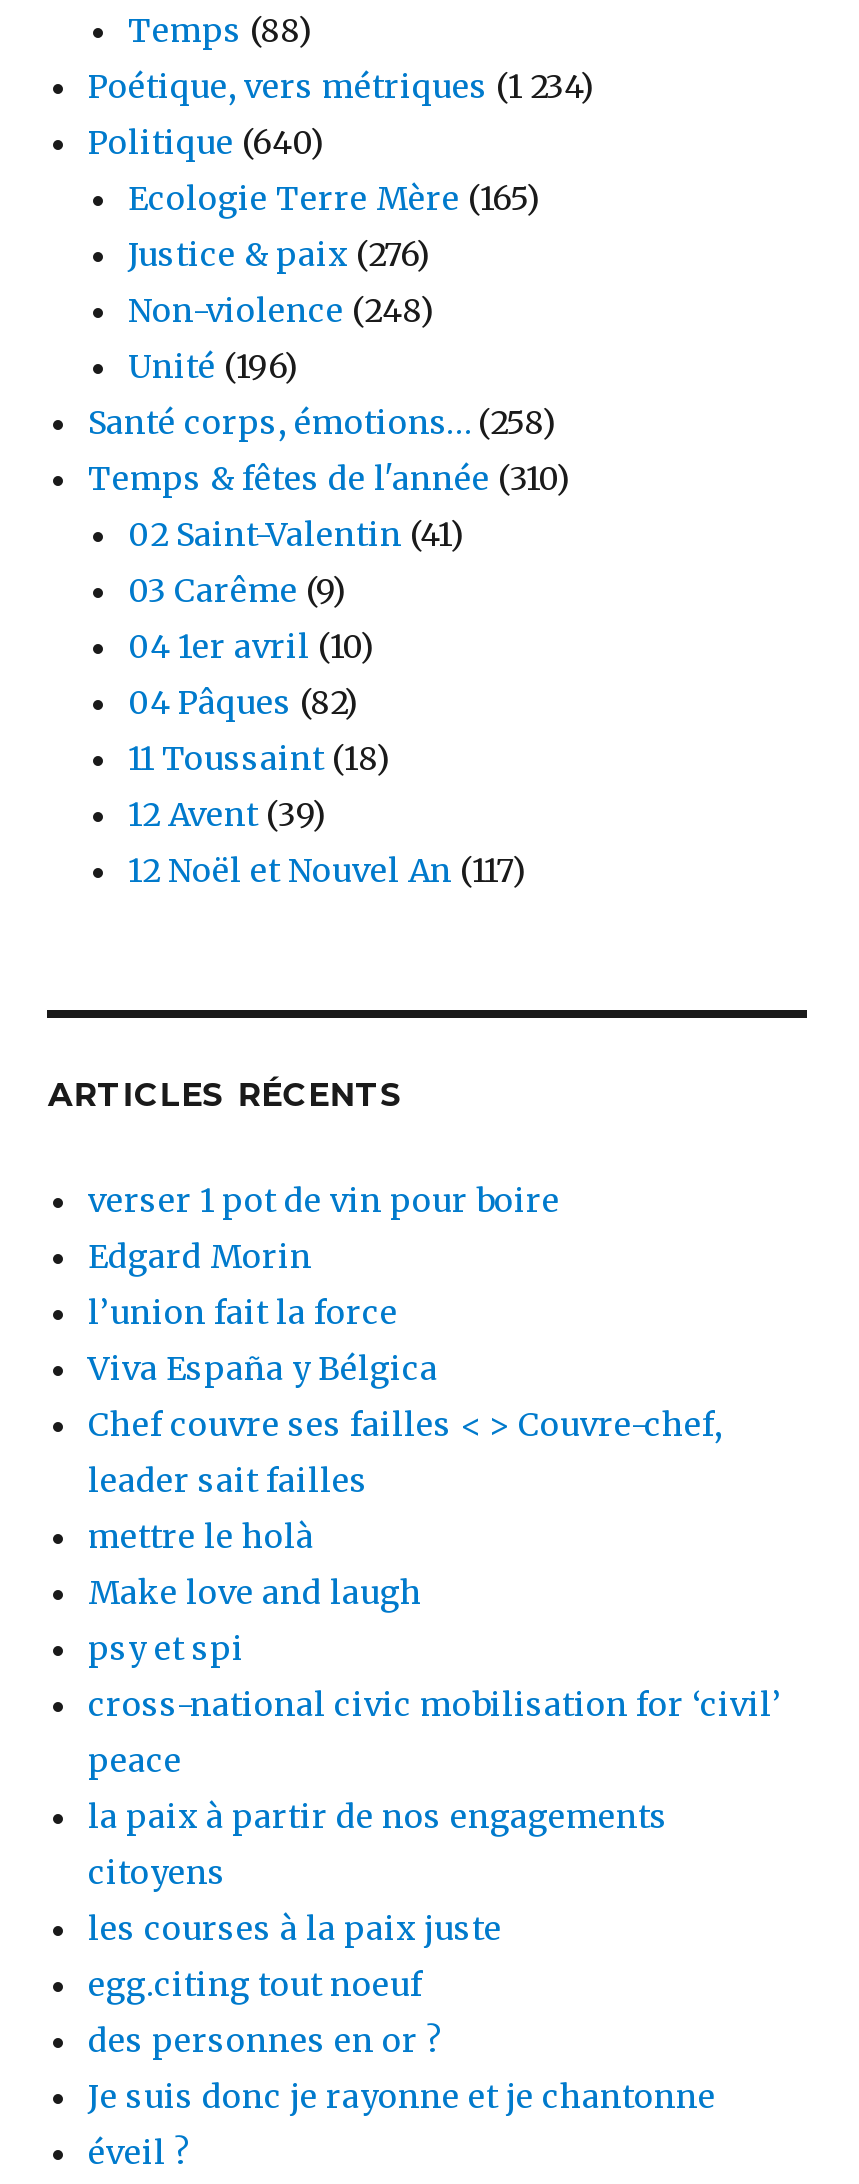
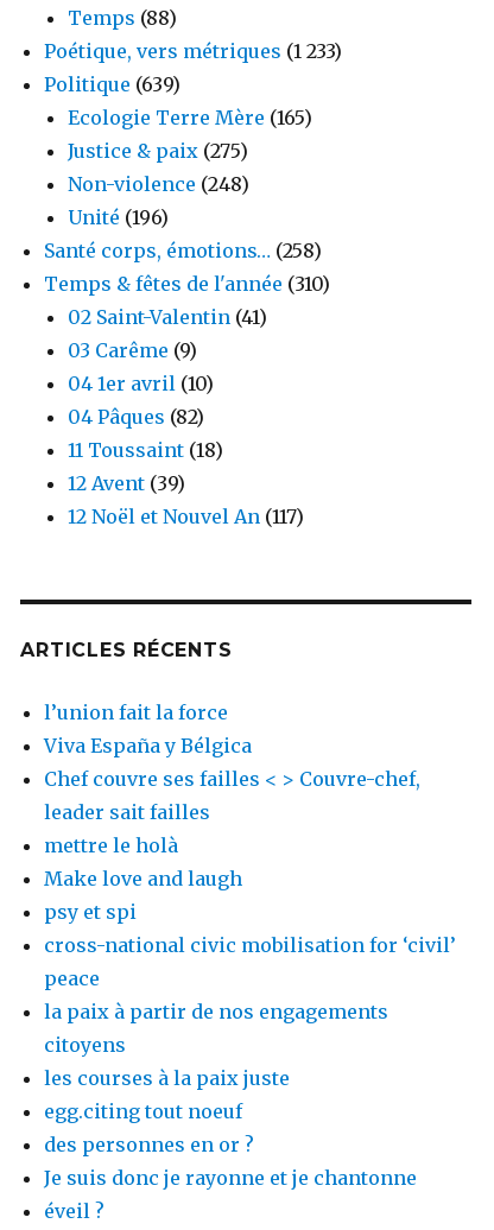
- Poétique, vers métriques (1 234)
+ Poétique, vers métriques (1 233)

- Politique (640)
+ Politique (639)

- Justice & paix (276)
+ Justice & paix (275)

- verser 1 pot de vin pour boire
- Edgard Morin
